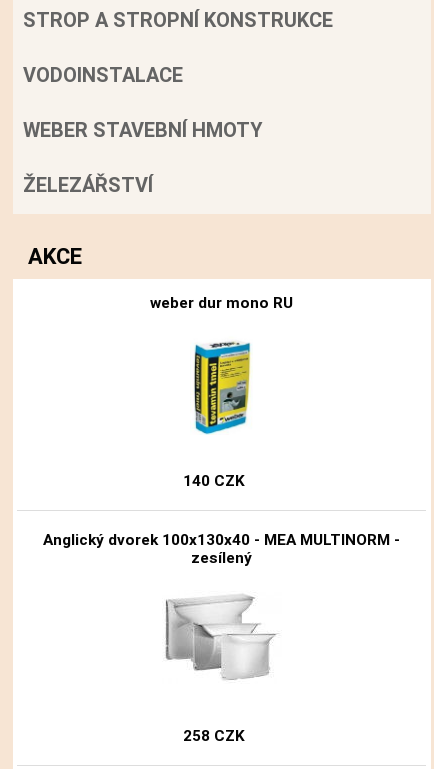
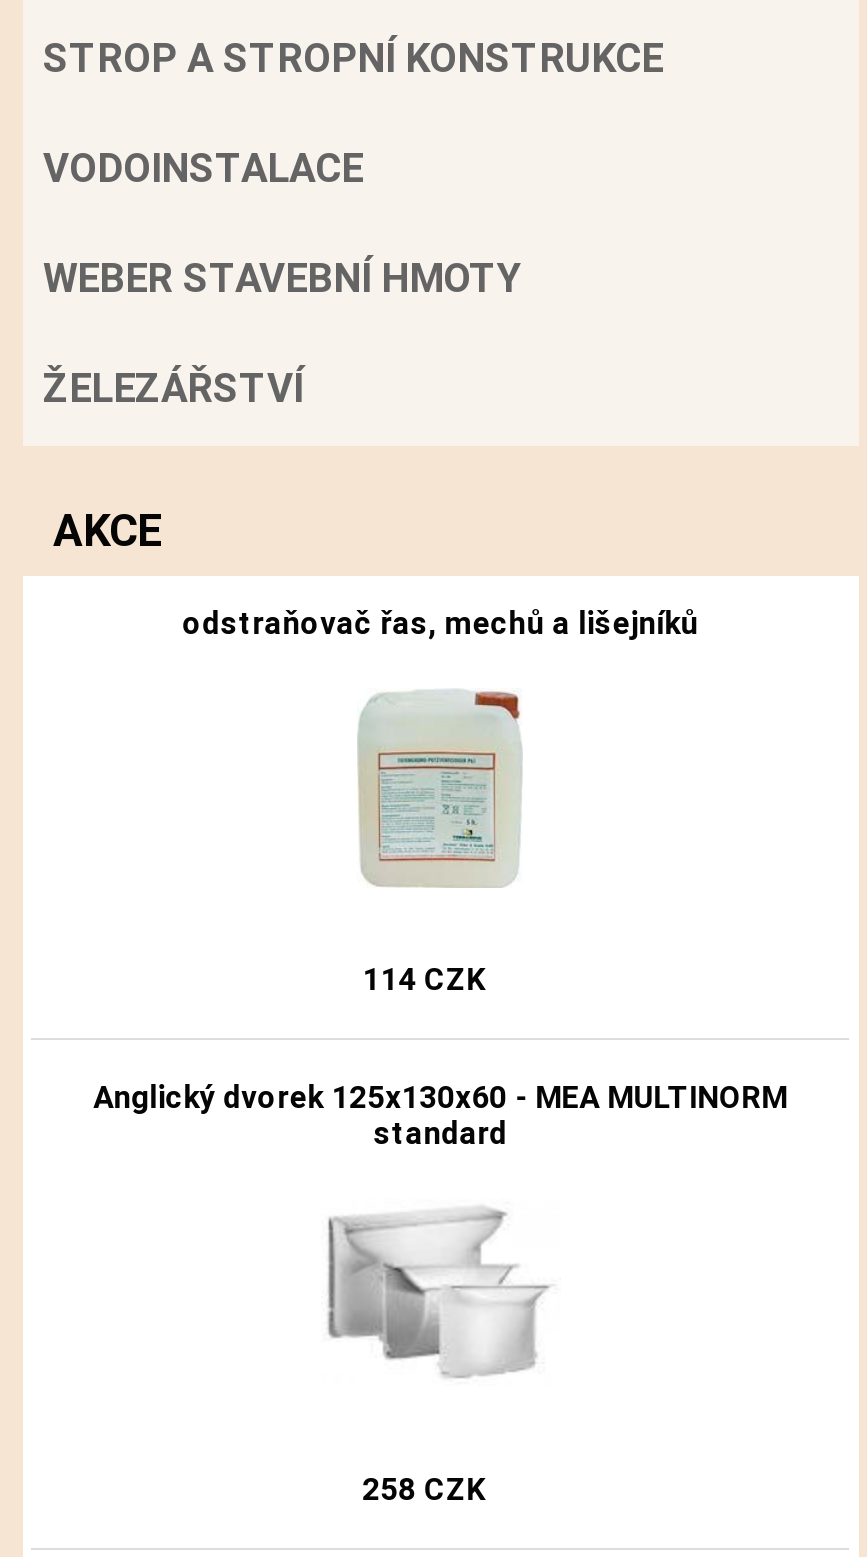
- weber dur mono RU
+ odstraňovač řas, mechů a lišejníků

- [image]
- 140 CZK
+ [image]
+ 114 CZK

- Anglický dvorek 100x130x40 - MEA MULTINORM -
- zesílený
+ Anglický dvorek 125x130x60 - MEA MULTINORM
+ standard
